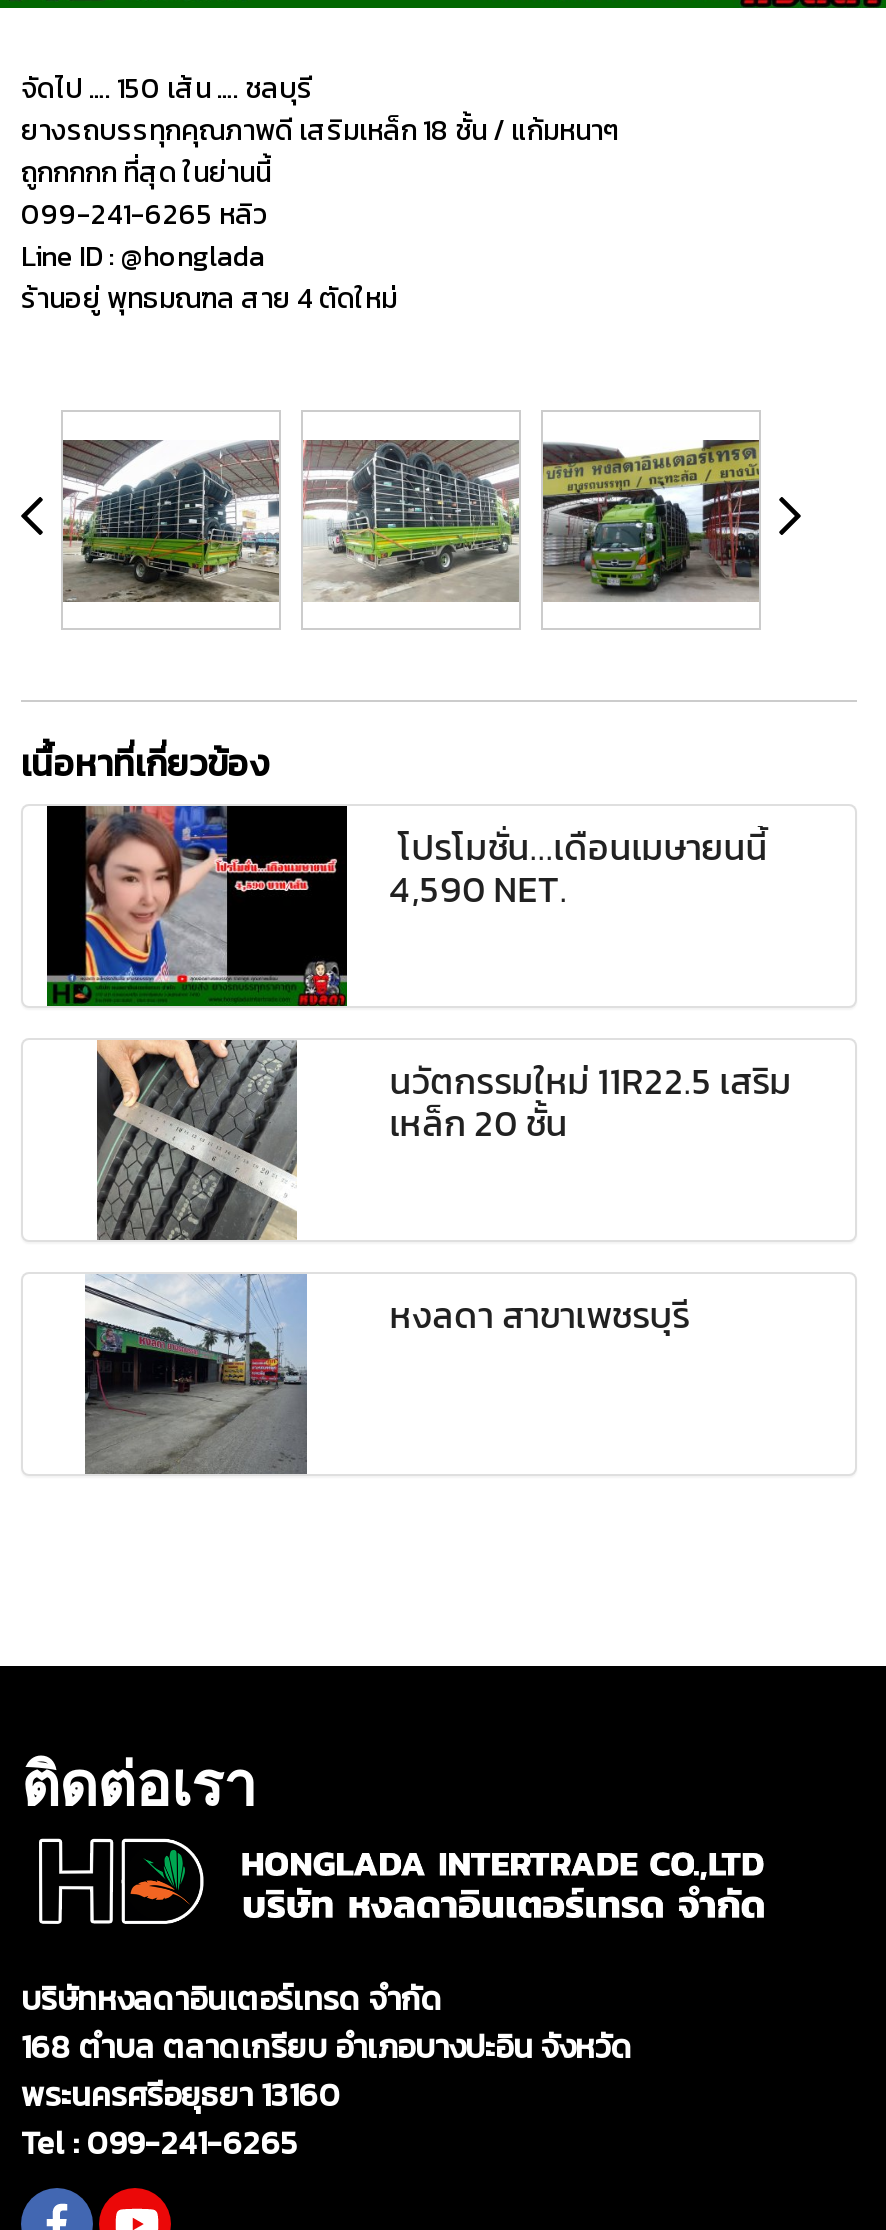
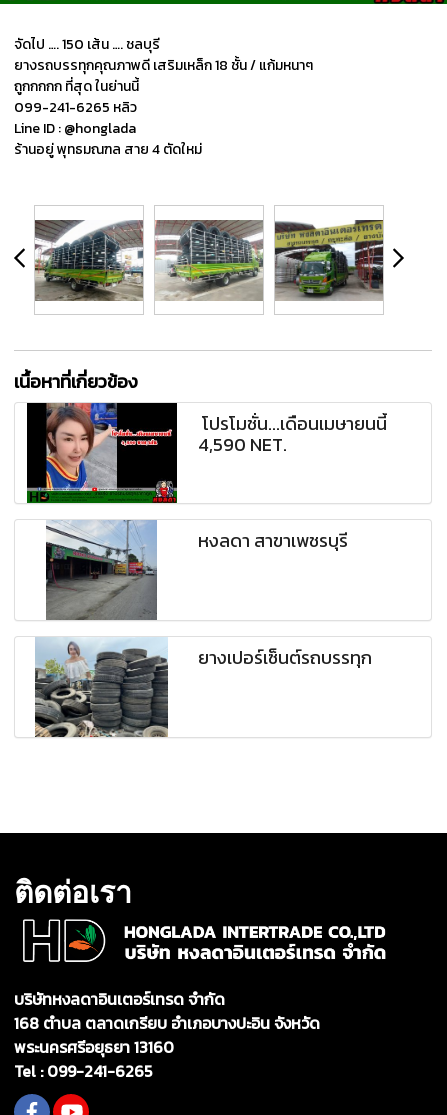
- [image]

- นวัตกรรมใหม่ 11R22.5 เสริม
- เหล็ก 20 ชั้น

moved up: [image]

moved up: หงลดา สาขาเพชรบุรี

+ [image]
+ ยางเปอร์เซ็นต์รถบรรทุก
